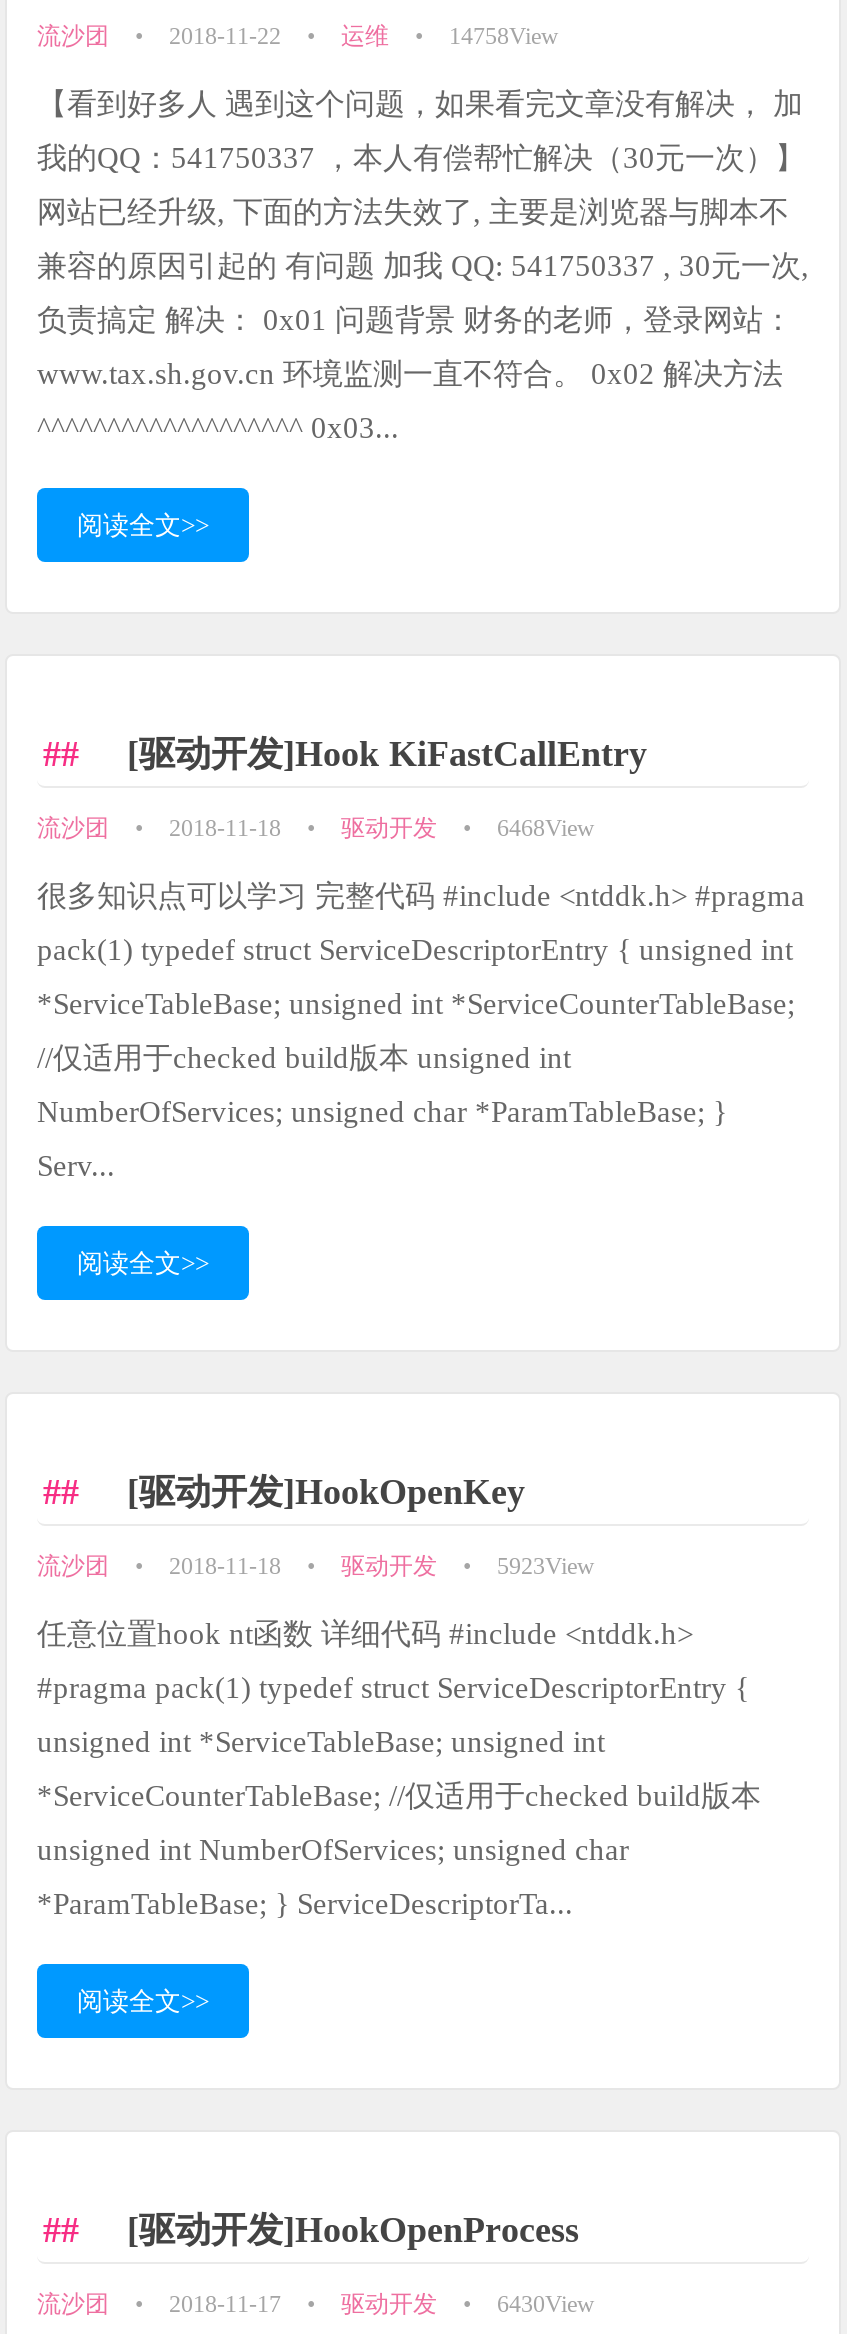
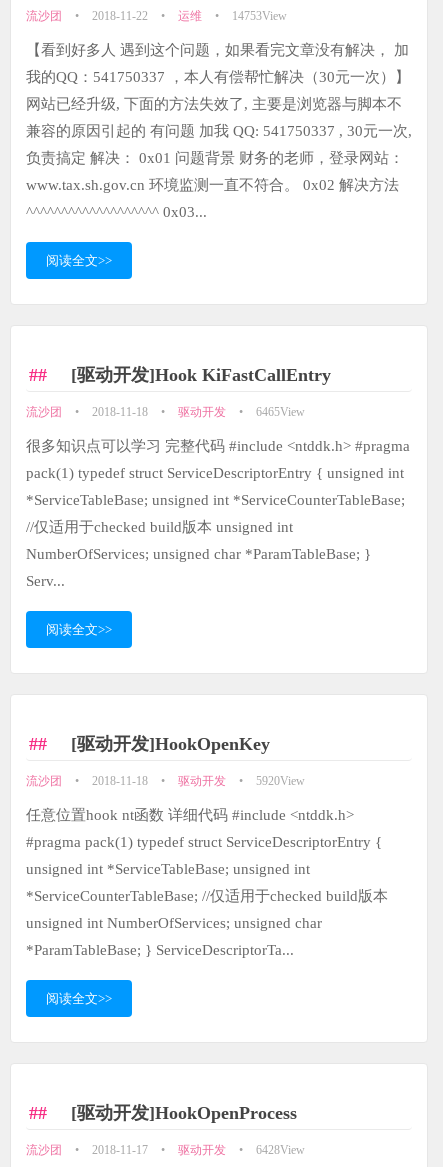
- 14758View
+ 14753View

- 6468View
+ 6465View

- 5923View
+ 5920View

- 6430View
+ 6428View
